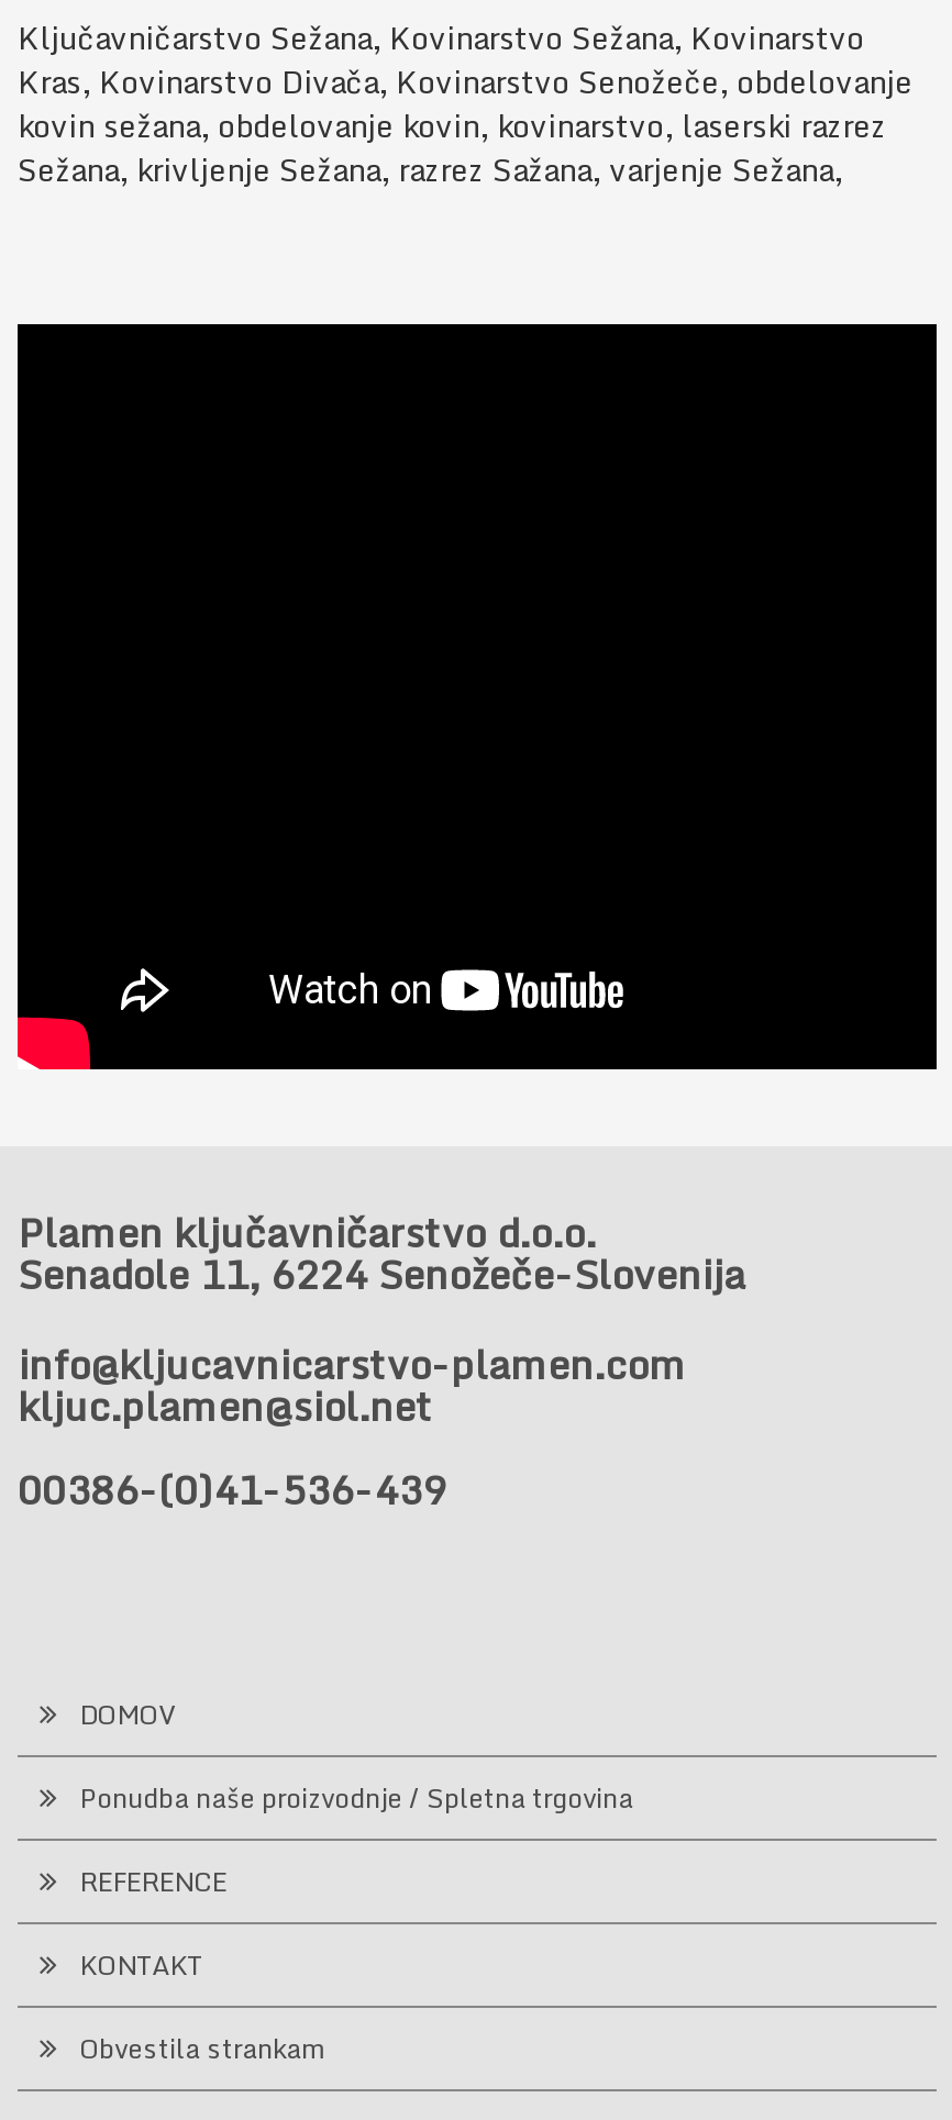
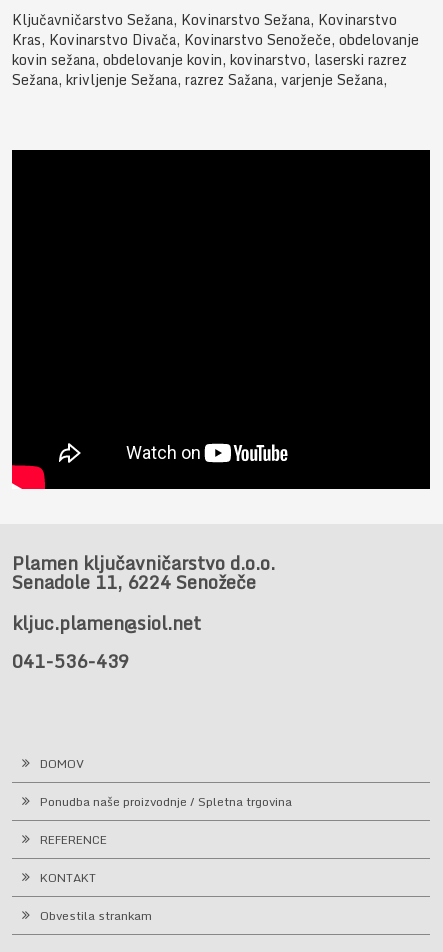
- Senadole 11, 6224 Senožeče-Slovenija
- info@kljucavnicarstvo-plamen.com
+ Senadole 11, 6224 Senožeče

- 00386-(0)41-536-439
+ 041-536-439
